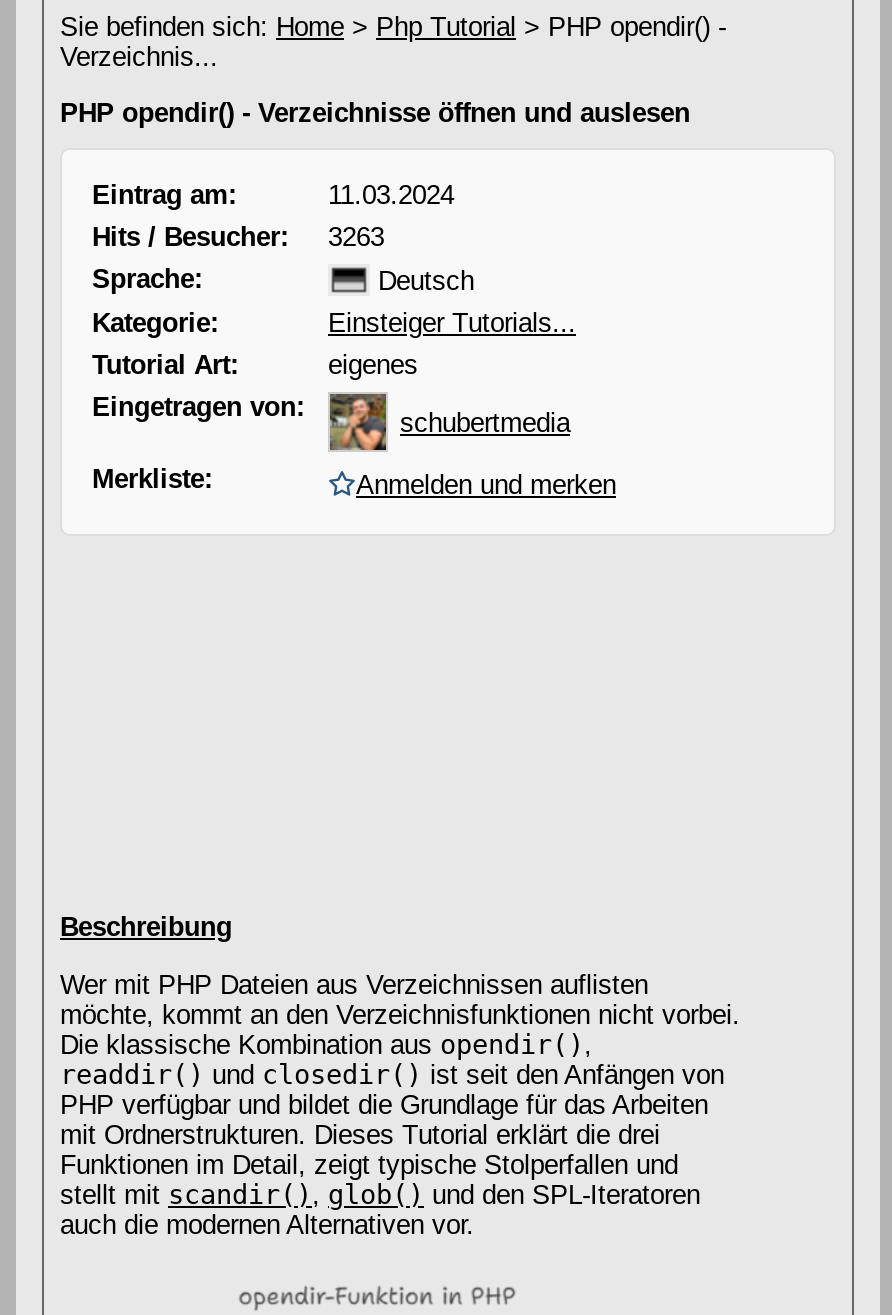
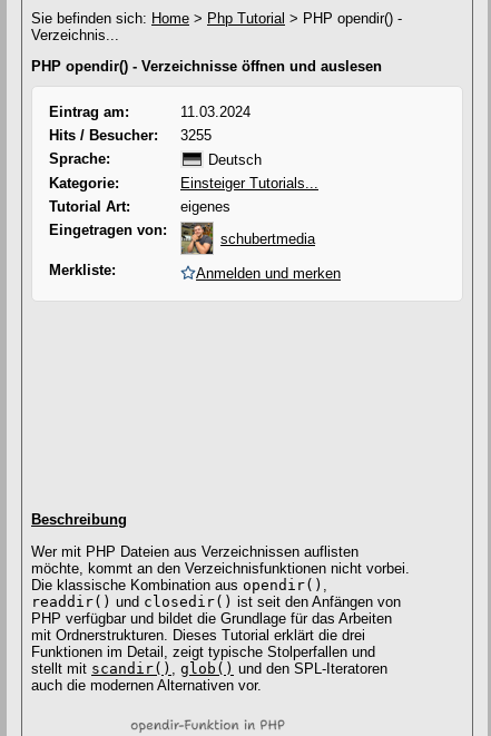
- Hits / Besucher: 3263
+ Hits / Besucher: 3255
